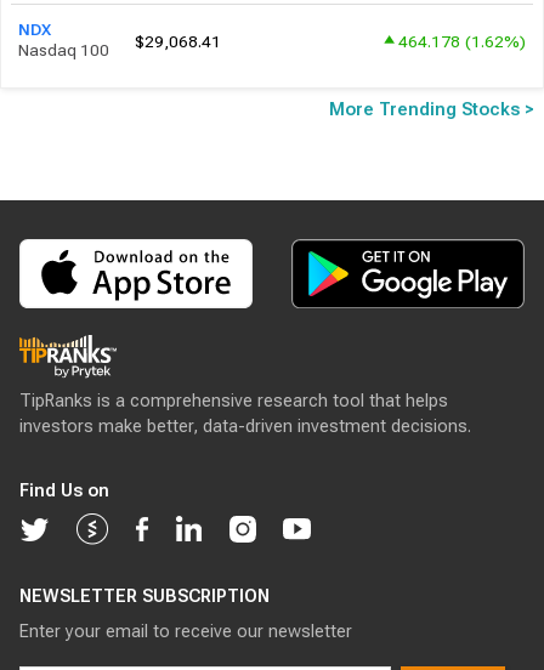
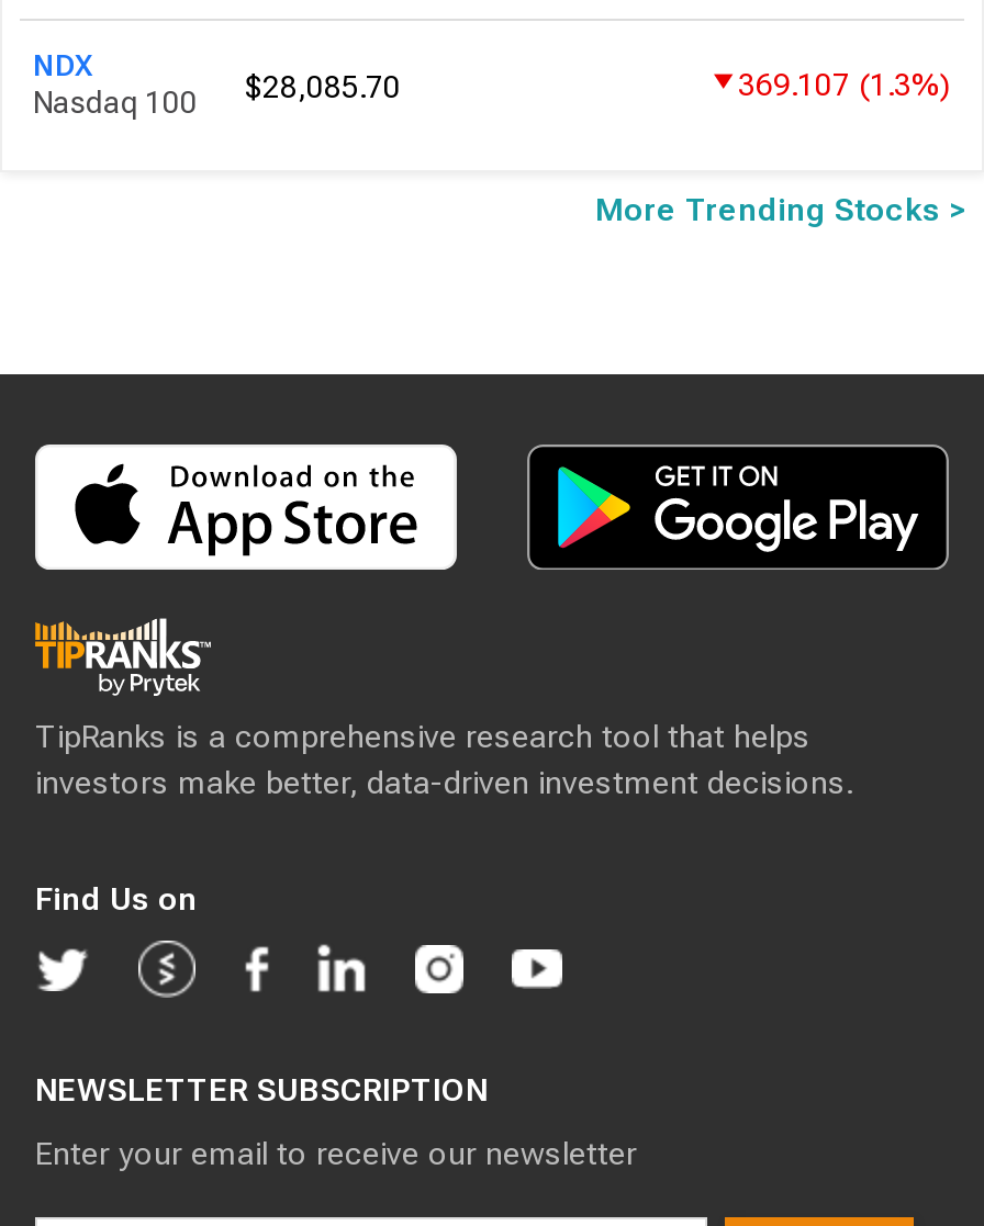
- Nasdaq 100 $29,068.41
+ Nasdaq 100 $28,085.70

- 464.178 (1.62%)
+ 369.107 (1.3%)
